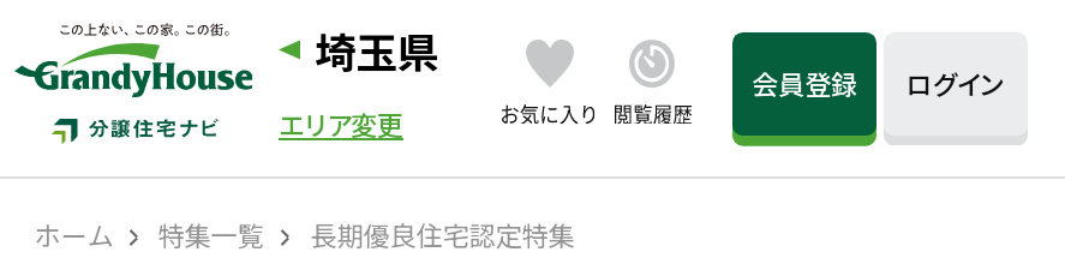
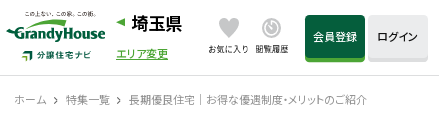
- 長期優良住宅認定特集
+ 長期優良住宅｜お得な優遇制度・メリットのご紹介
